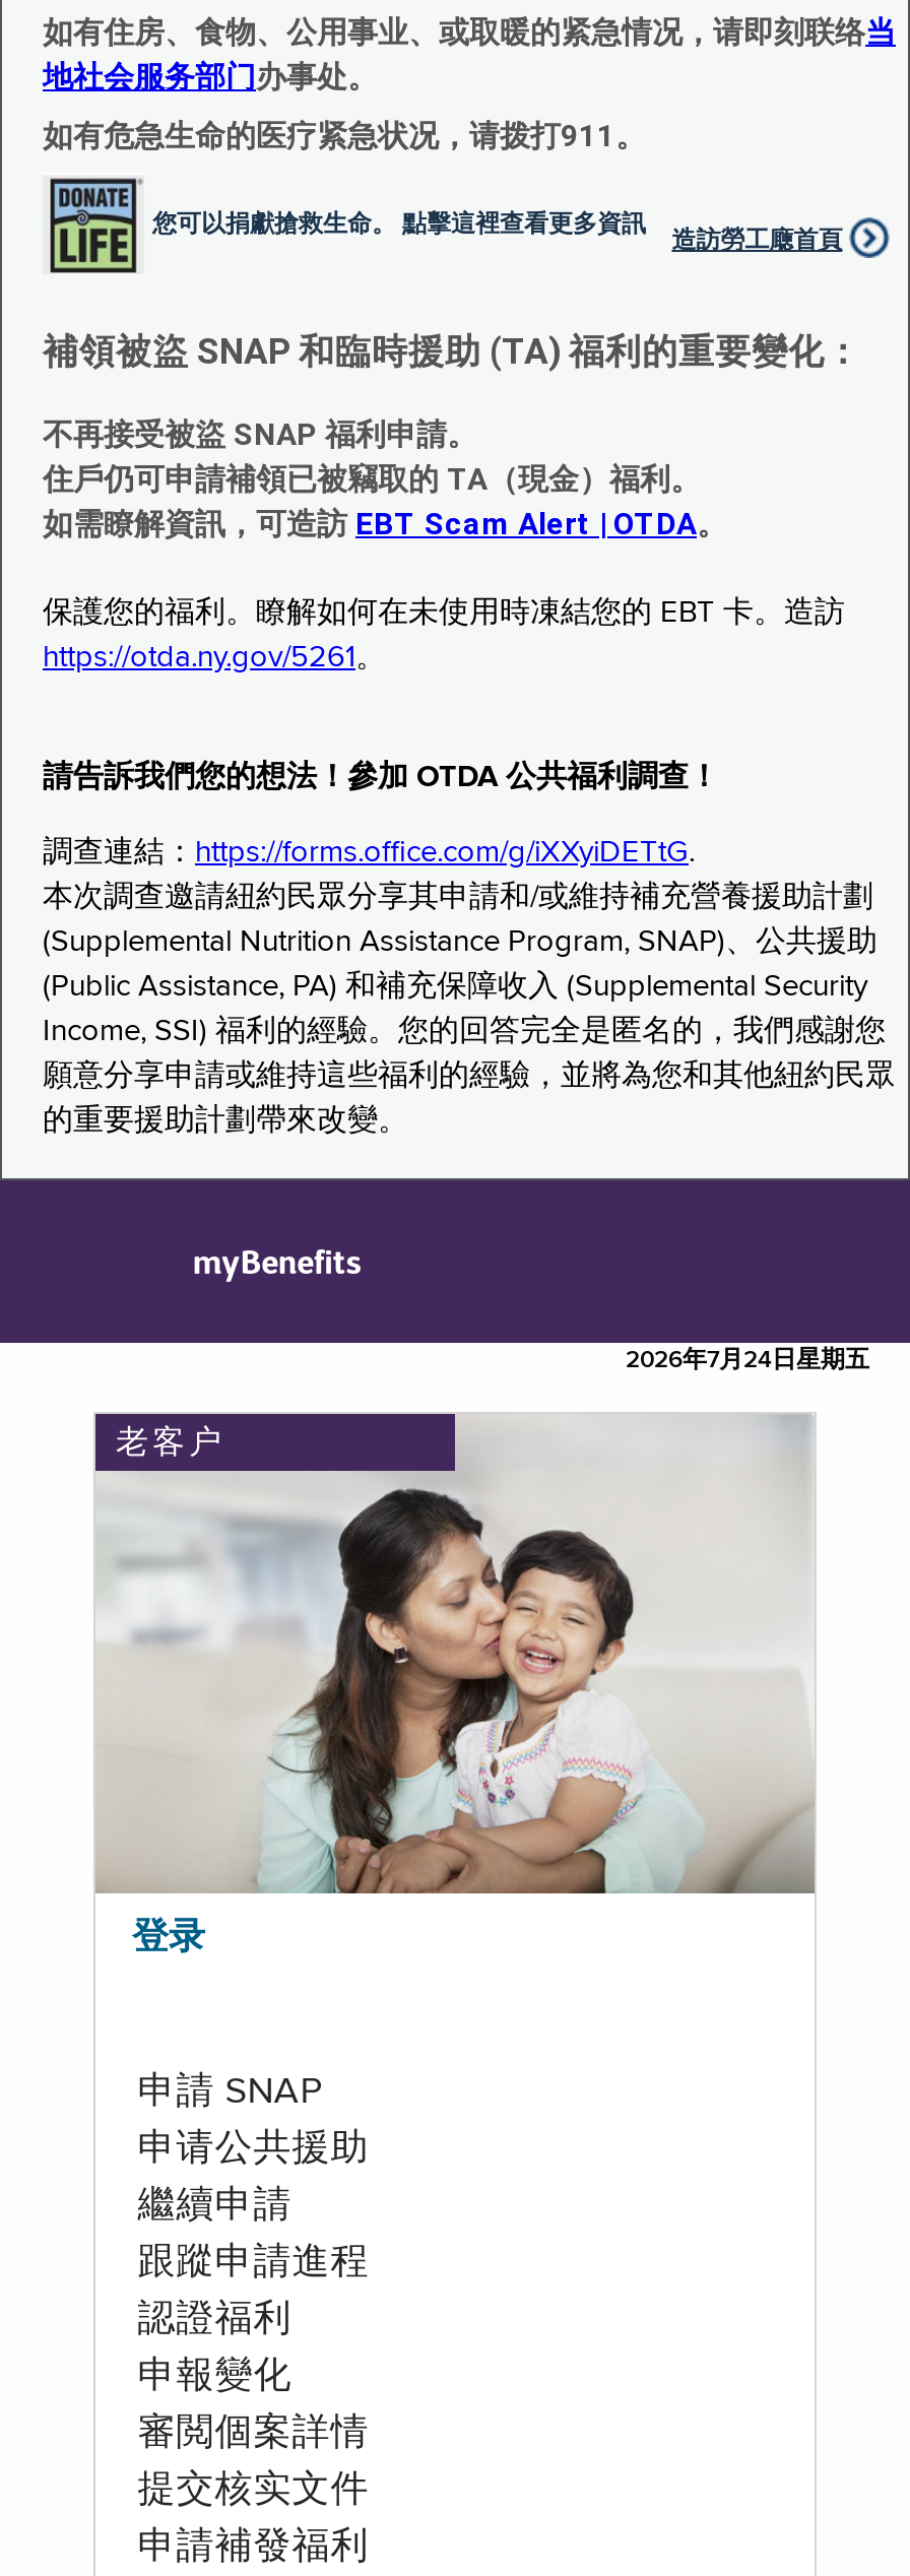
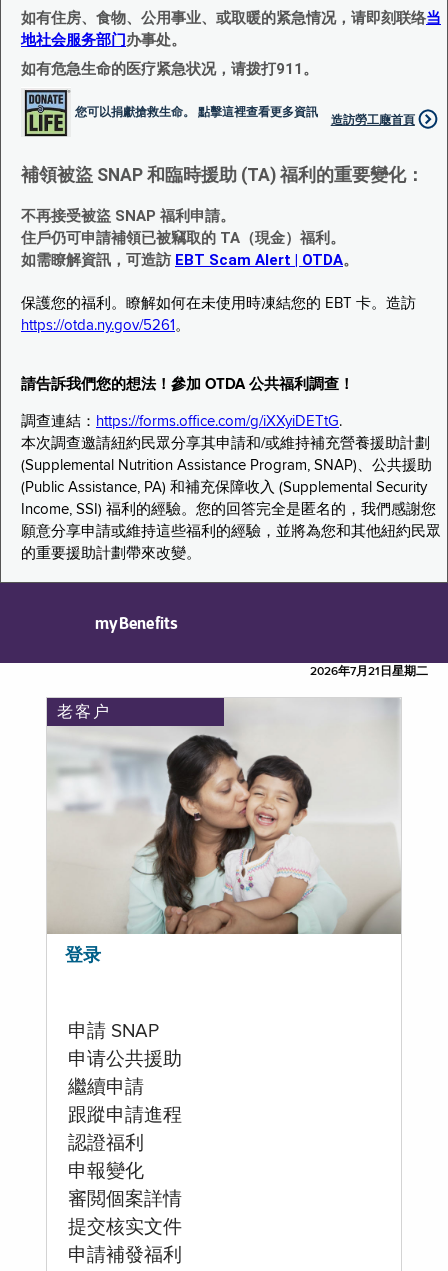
- 2026年7月24日星期五
+ 2026年7月21日星期二
